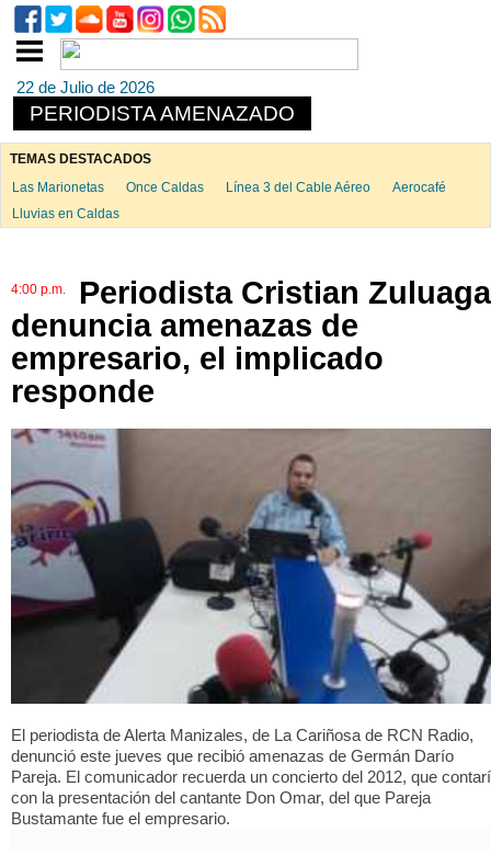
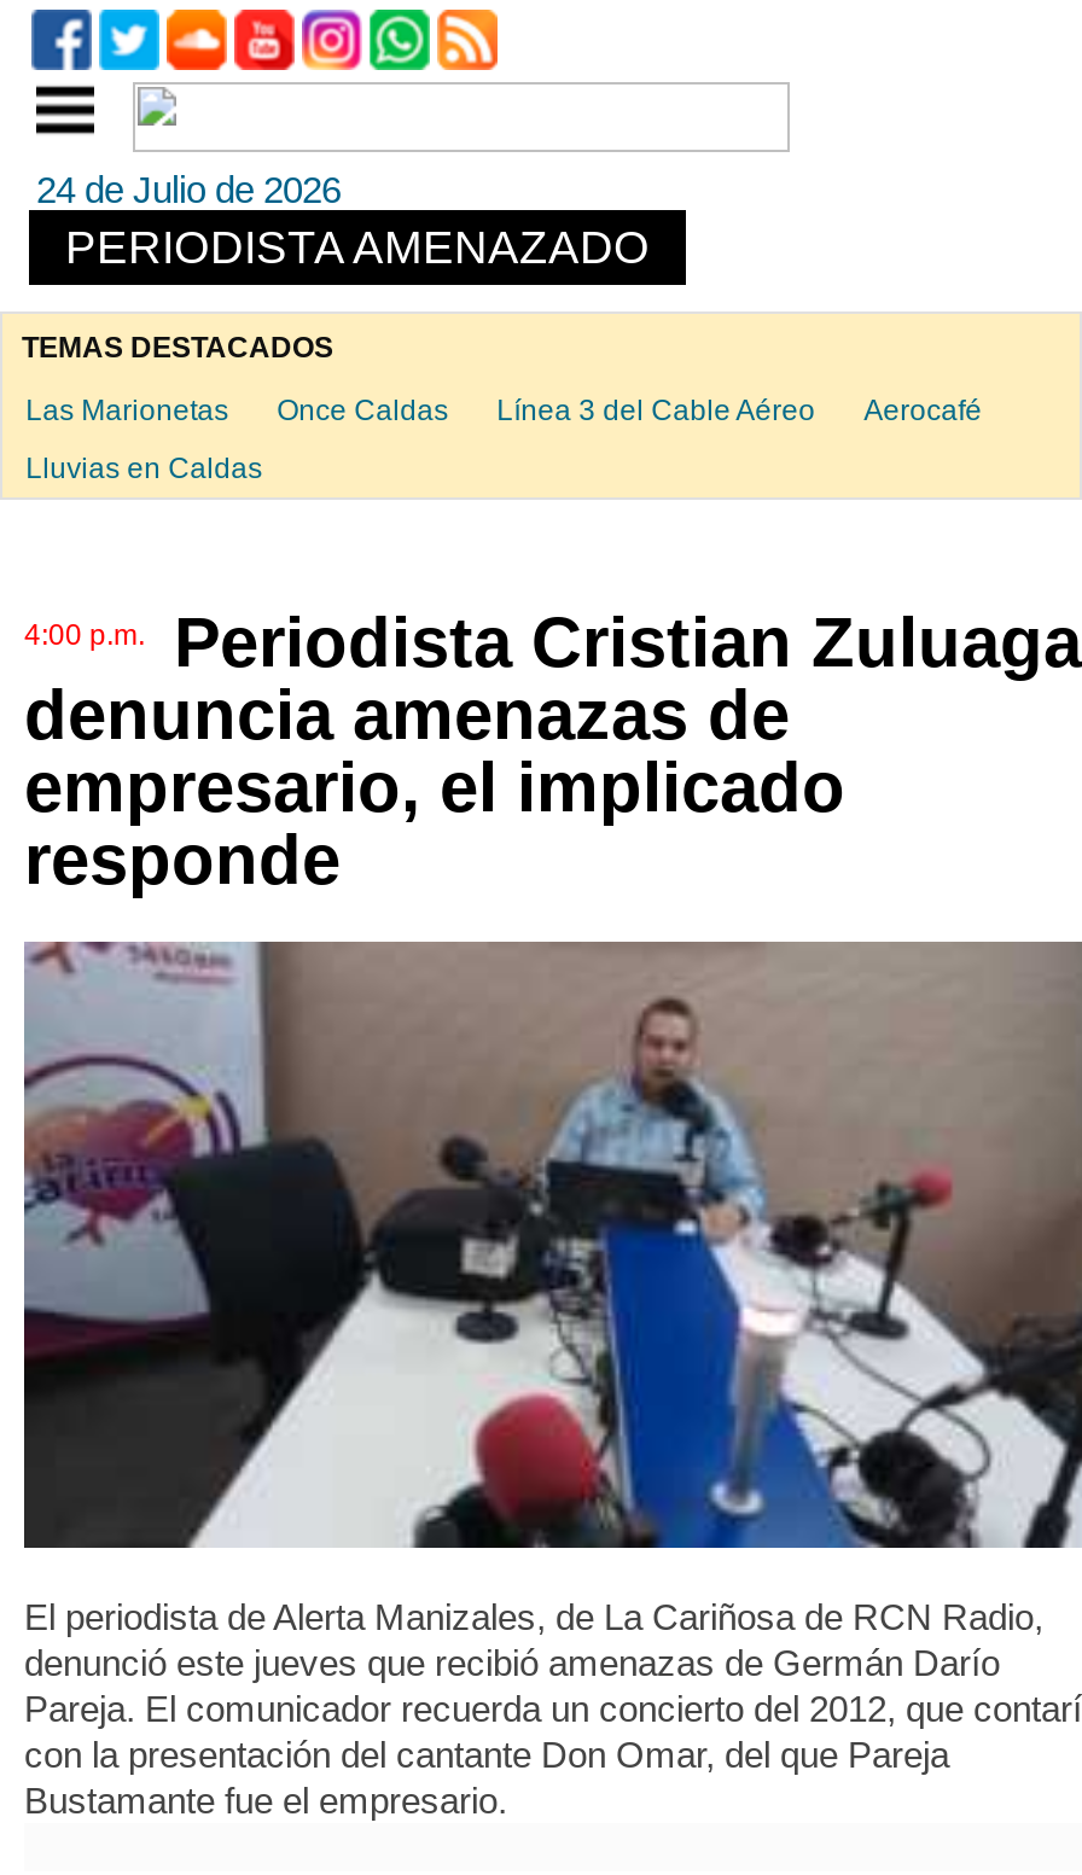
- 22 de Julio de 2026
+ 24 de Julio de 2026
